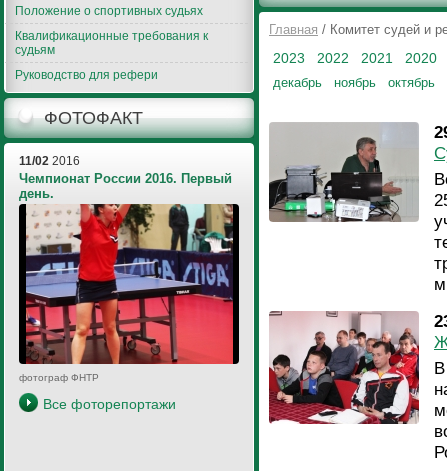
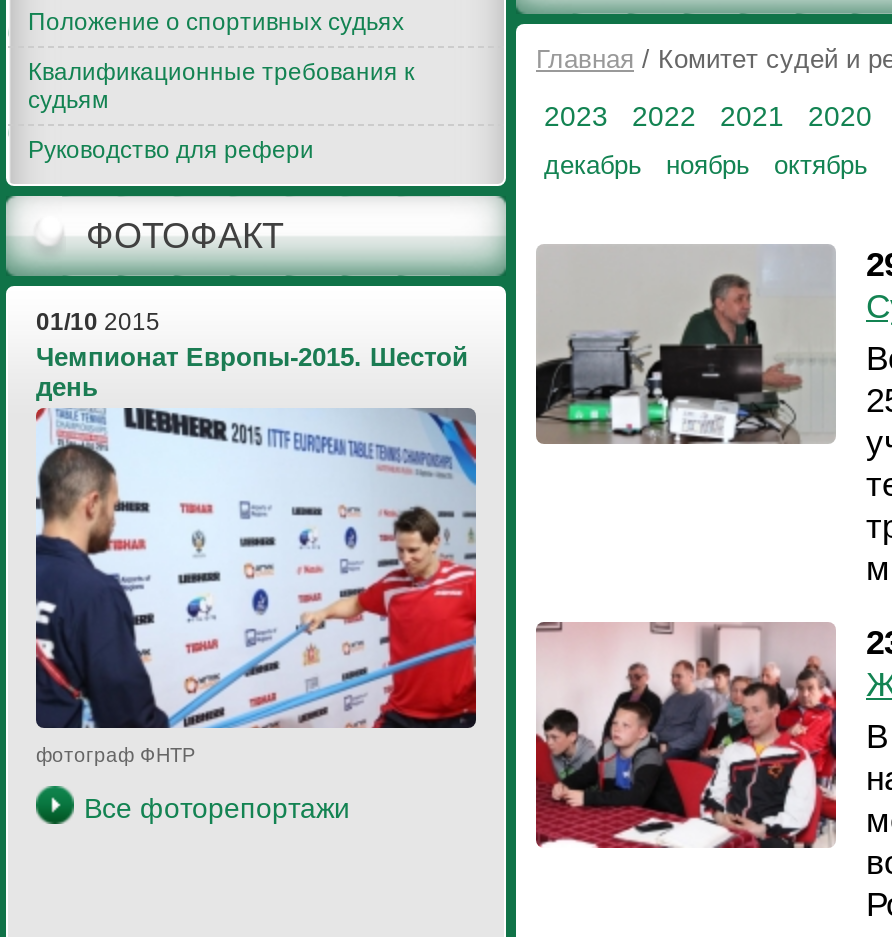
- 11/02 2016
- Чемпионат России 2016. Первый
- день.
+ 01/10 2015
+ Чемпионат Европы-2015. Шестой
+ день

- [image]
+ [image]
